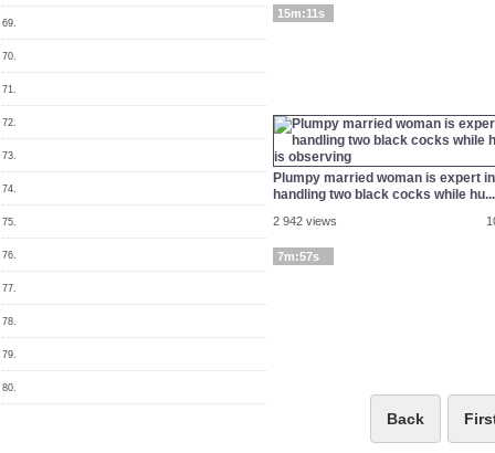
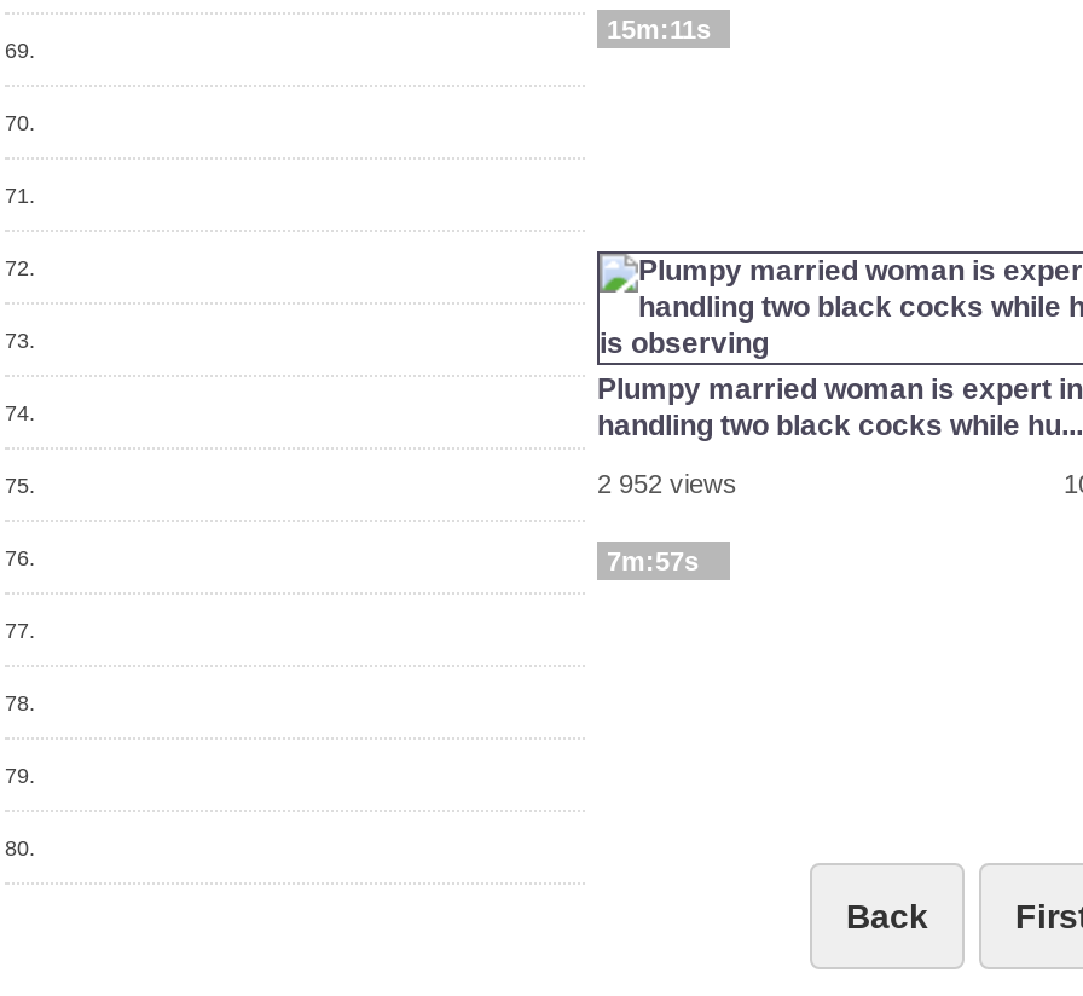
- 2 942 views
+ 2 952 views
